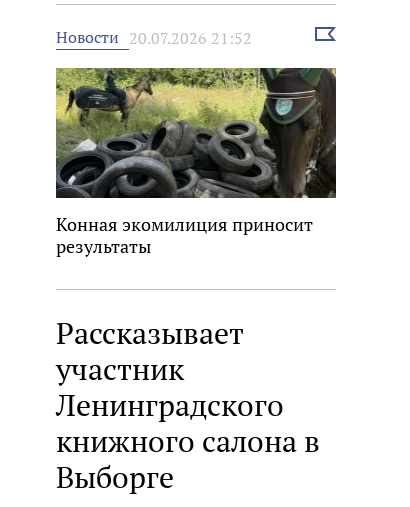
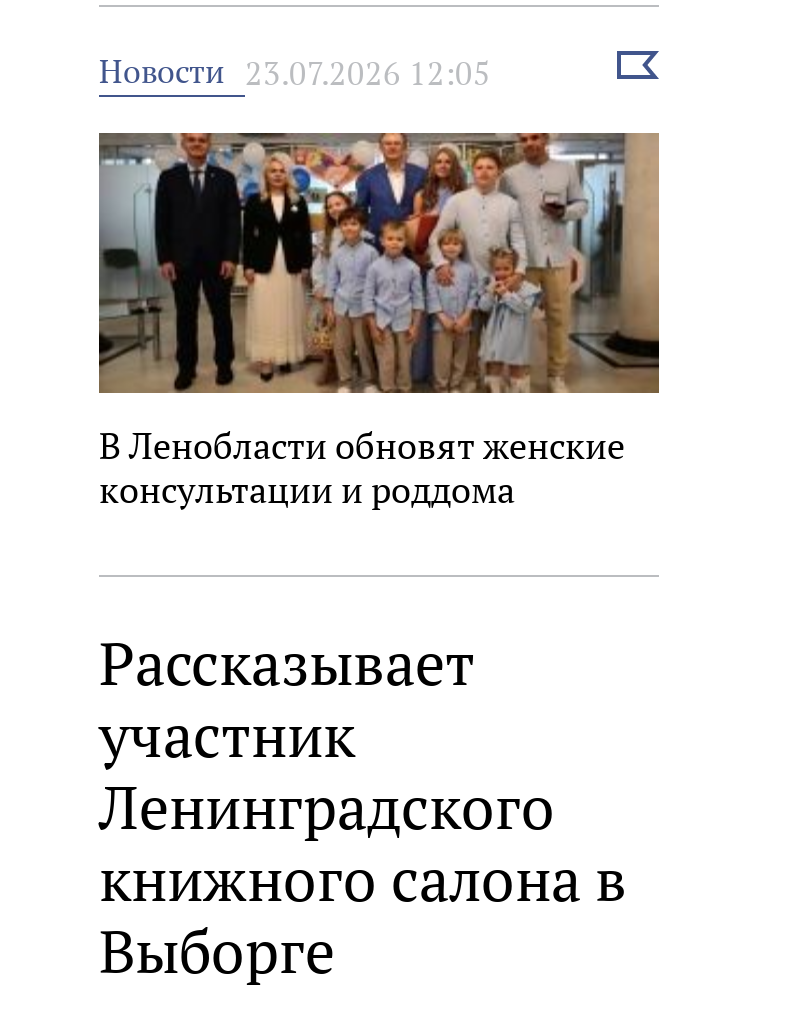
- Новости 20.07.2026 21:52
+ Новости 23.07.2026 12:05

- [image]
- Конная экомилиция приносит
- результаты
+ [image]
+ В Ленобласти обновят женские
+ консультации и роддома
